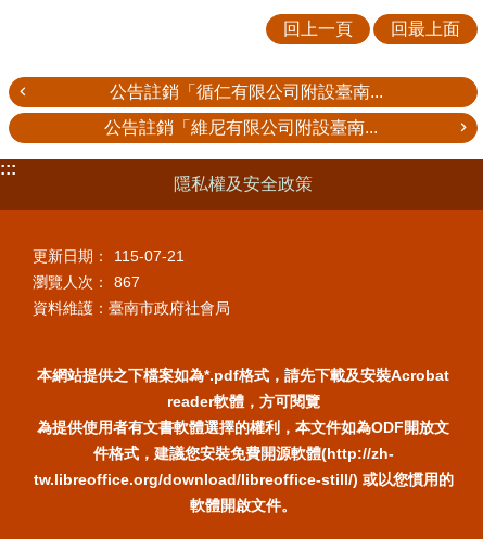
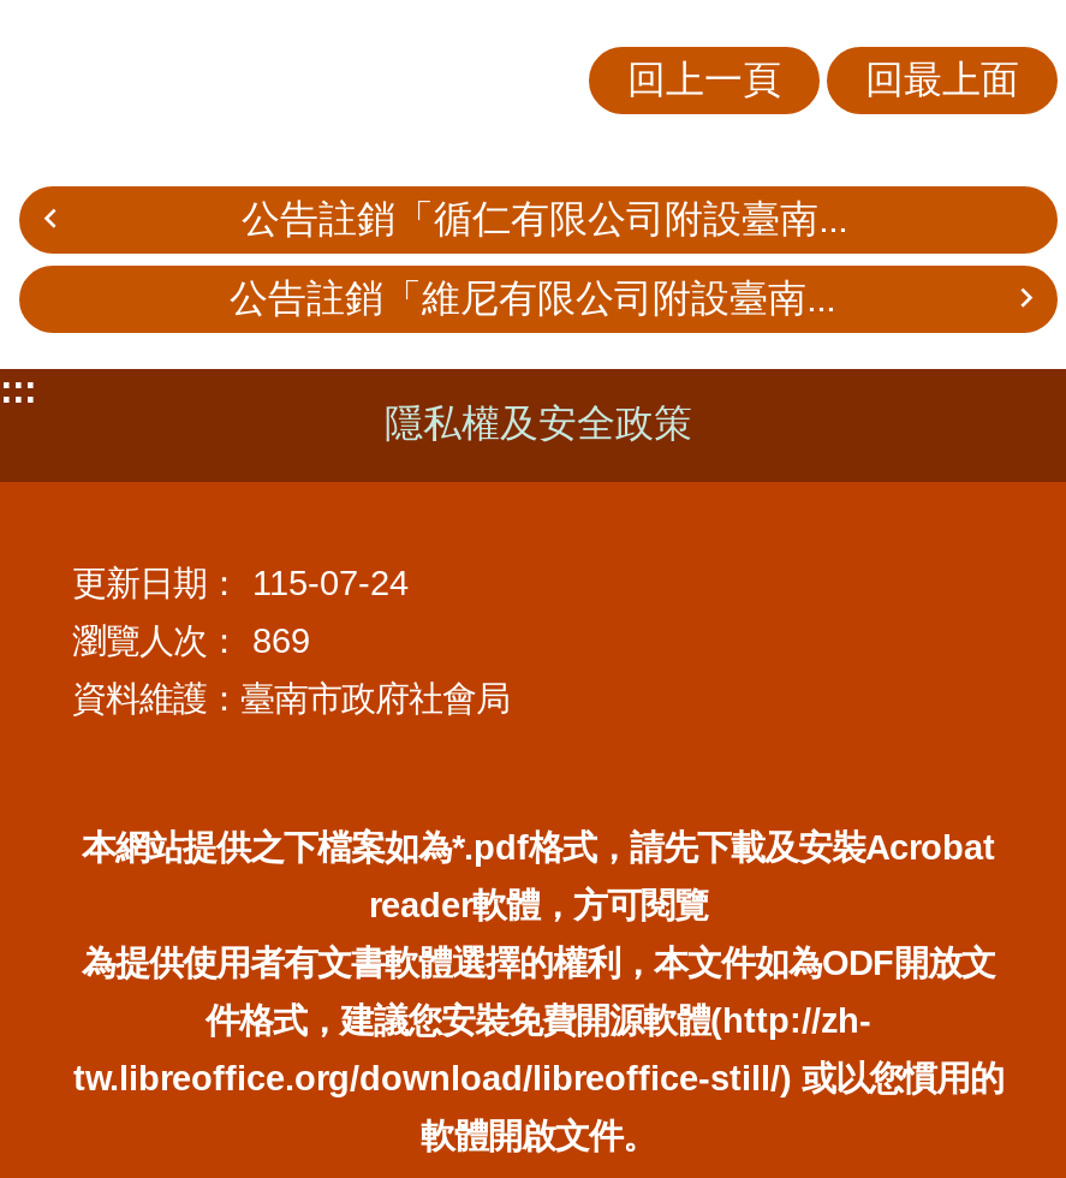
- 更新日期： 115-07-21
+ 更新日期： 115-07-24

- 瀏覽人次： 867
+ 瀏覽人次： 869
